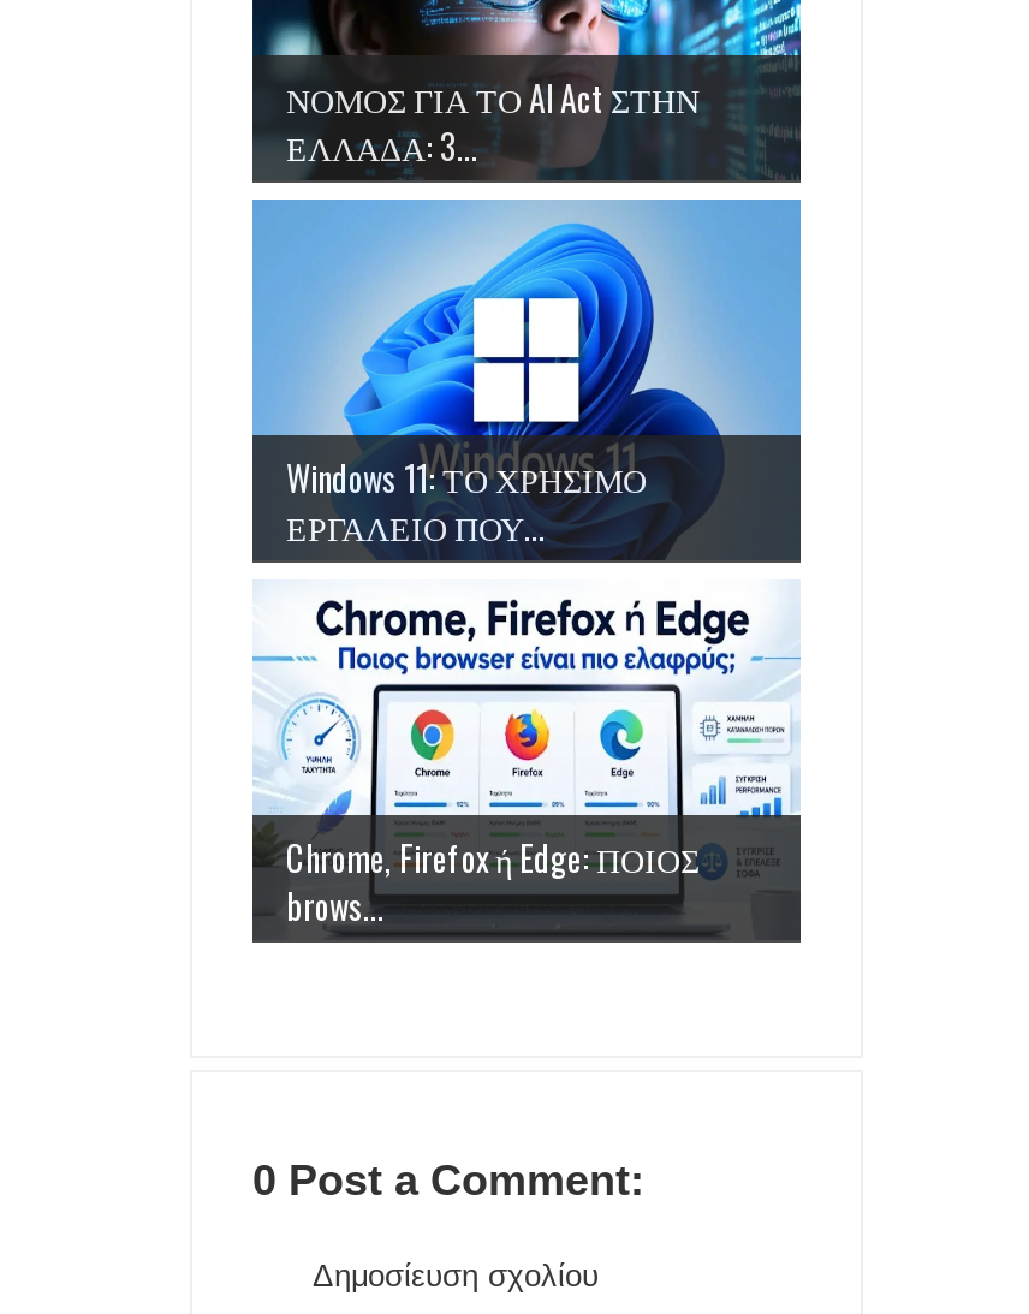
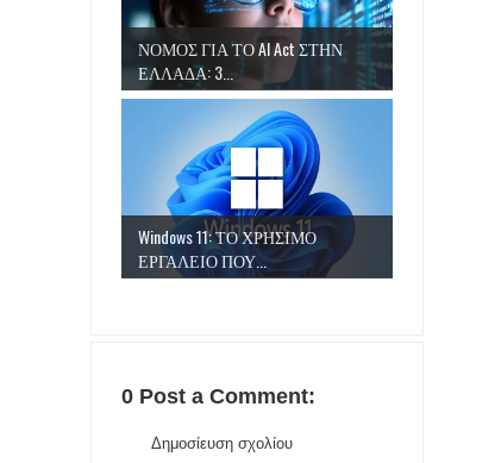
- [image]
- Chrome, Firefox ή Edge: ΠΟΙΟΣ
- brows...
